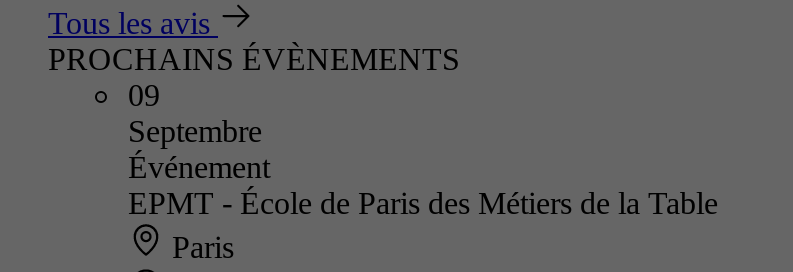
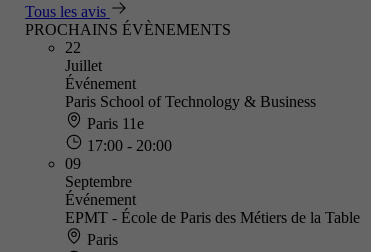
+ 22
+ Juillet
+ Événement
+ Paris School of Technology & Business
+ Paris 11e
+ 17:00 - 20:00
